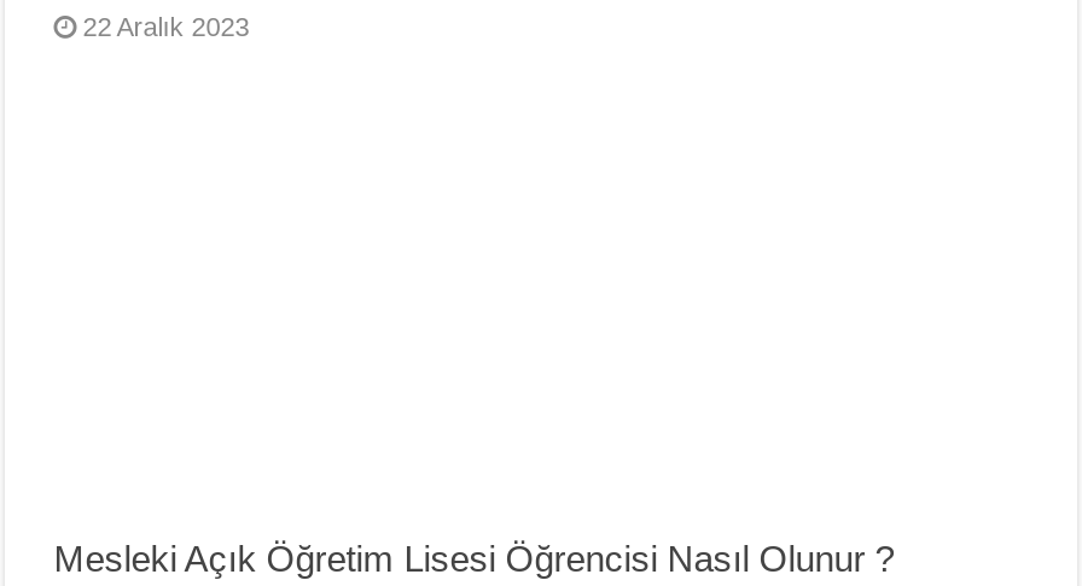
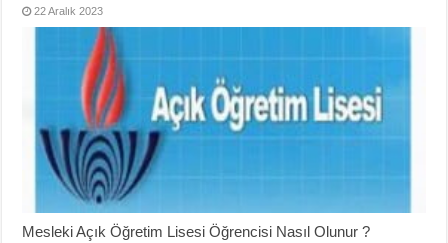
+ [image]
